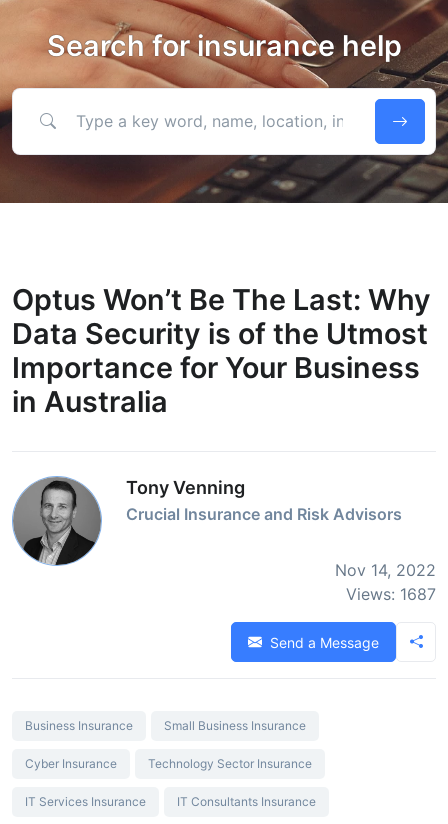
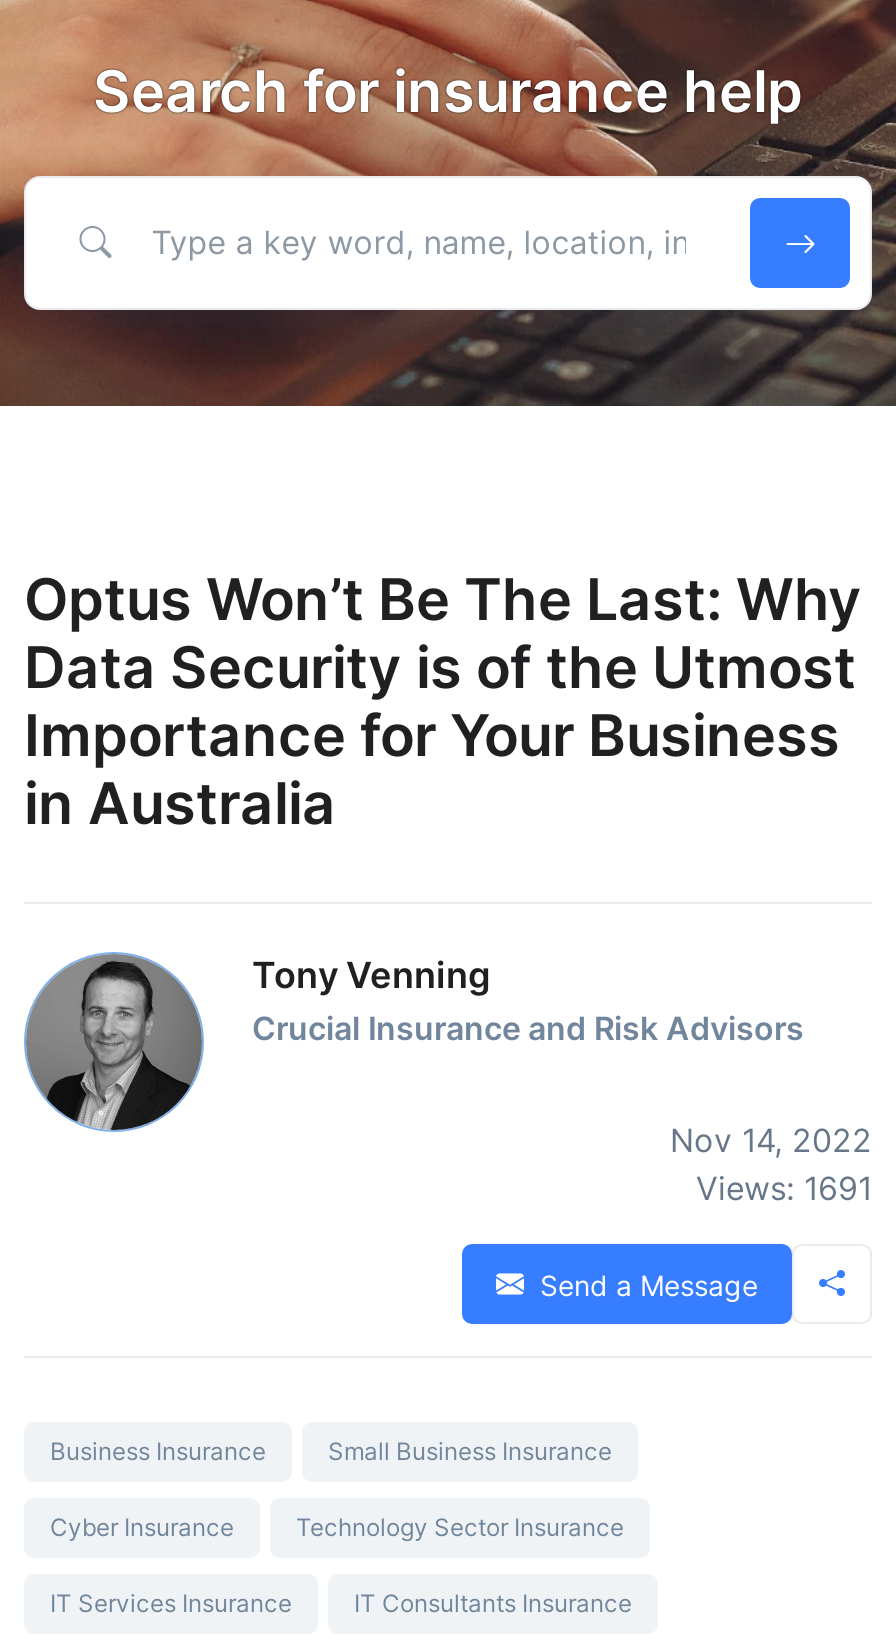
- Views: 1687
+ Views: 1691
